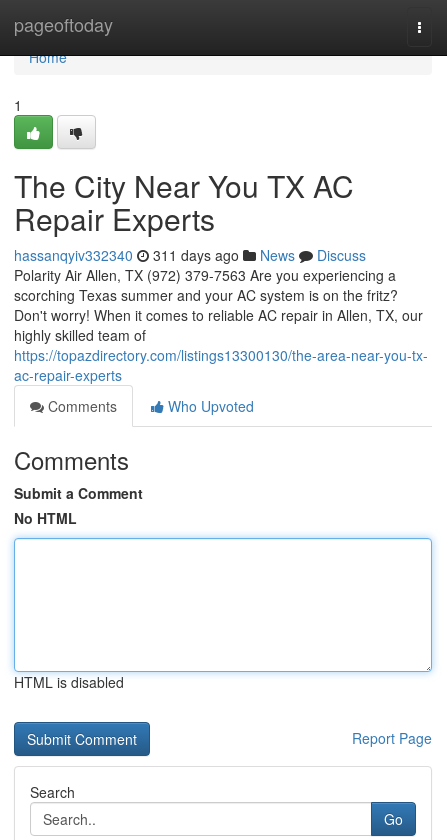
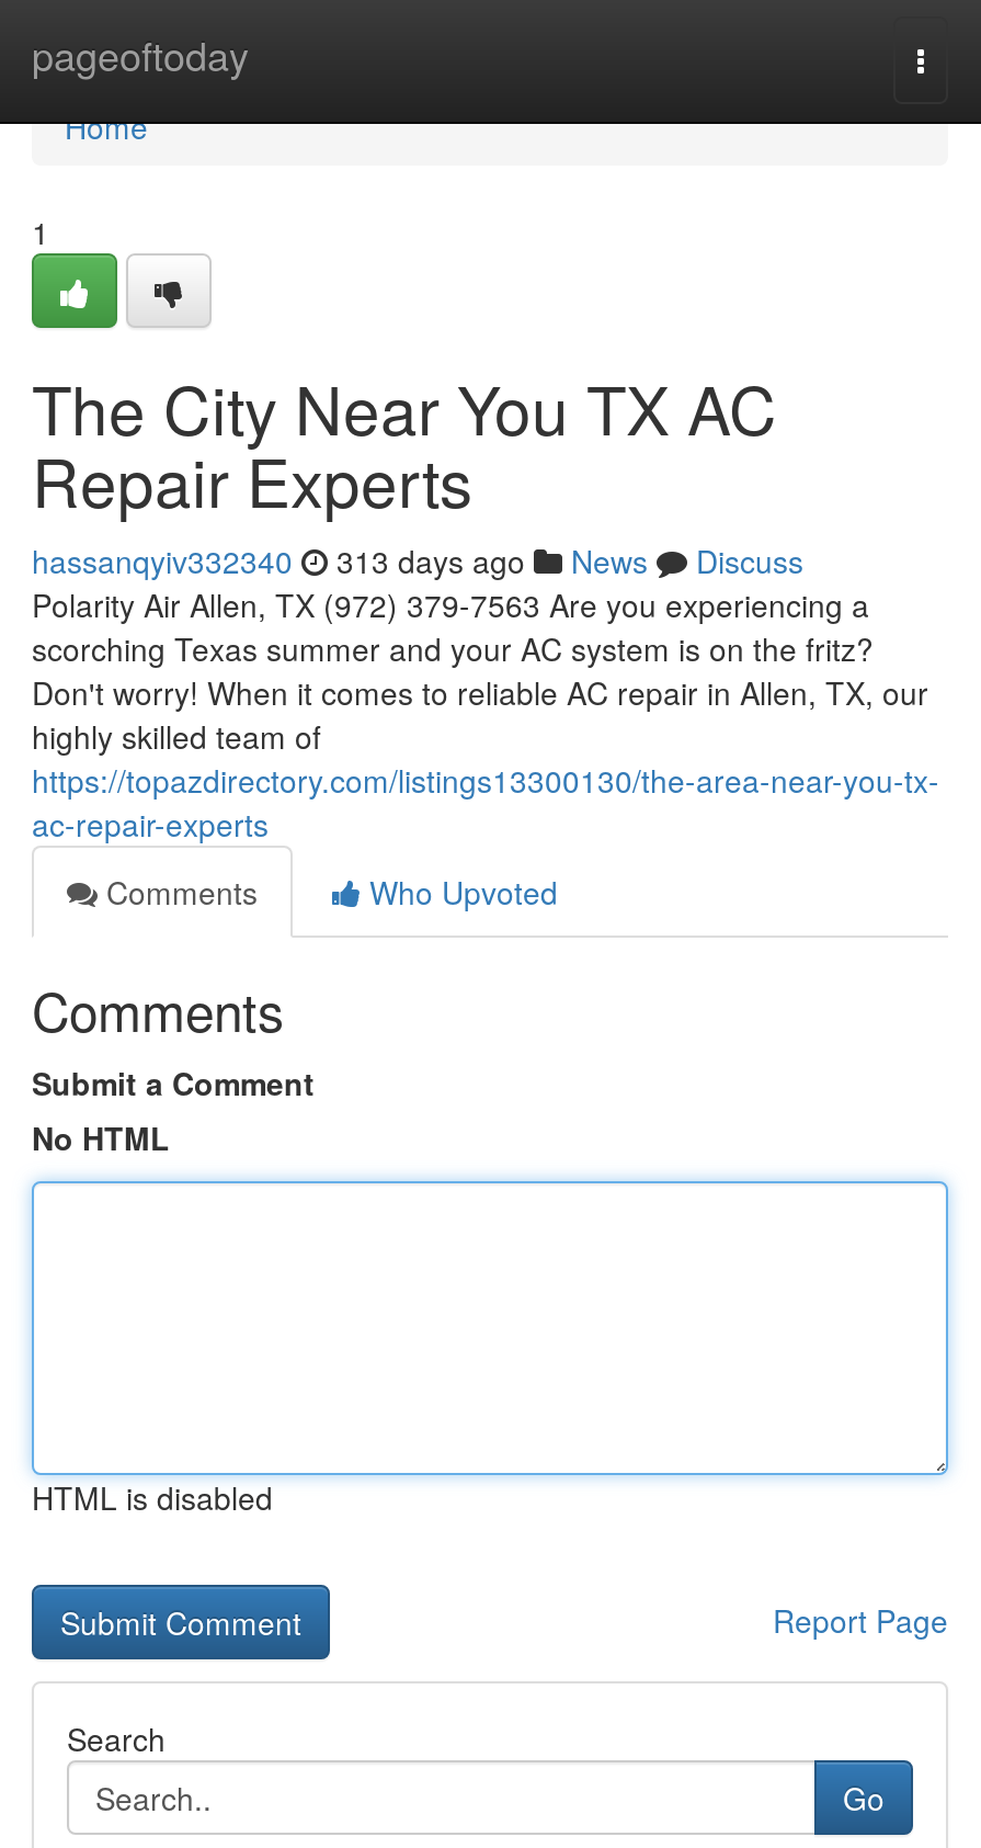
- hassanqyiv332340 311 days ago News Discuss
+ hassanqyiv332340 313 days ago News Discuss
